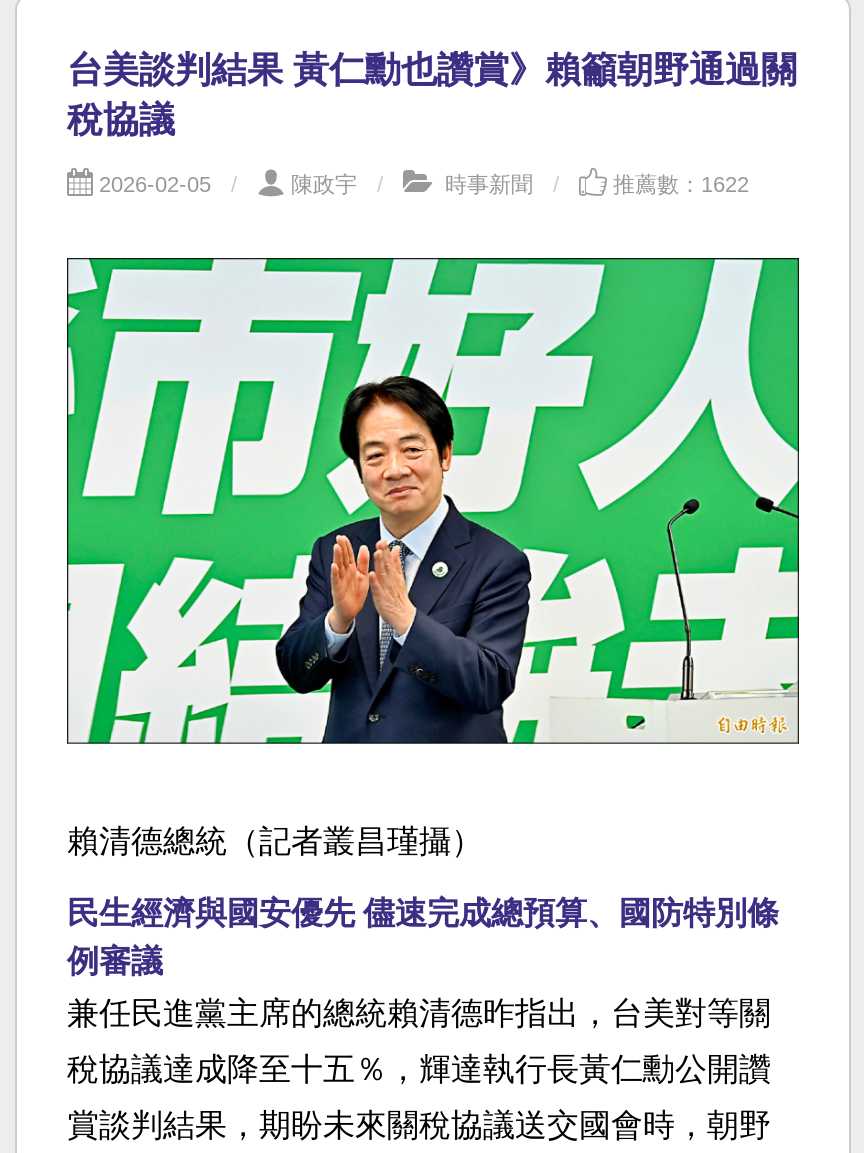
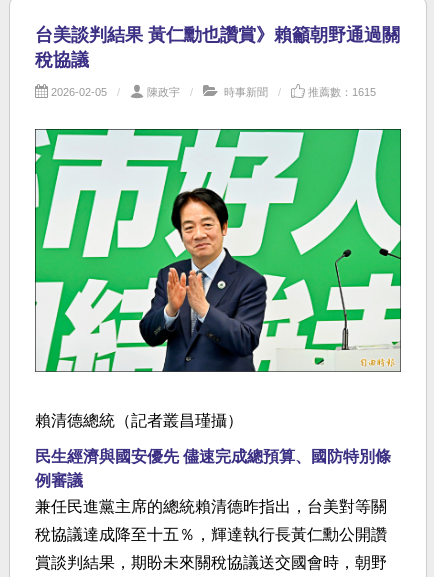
- 推薦數：1622
+ 推薦數：1615
